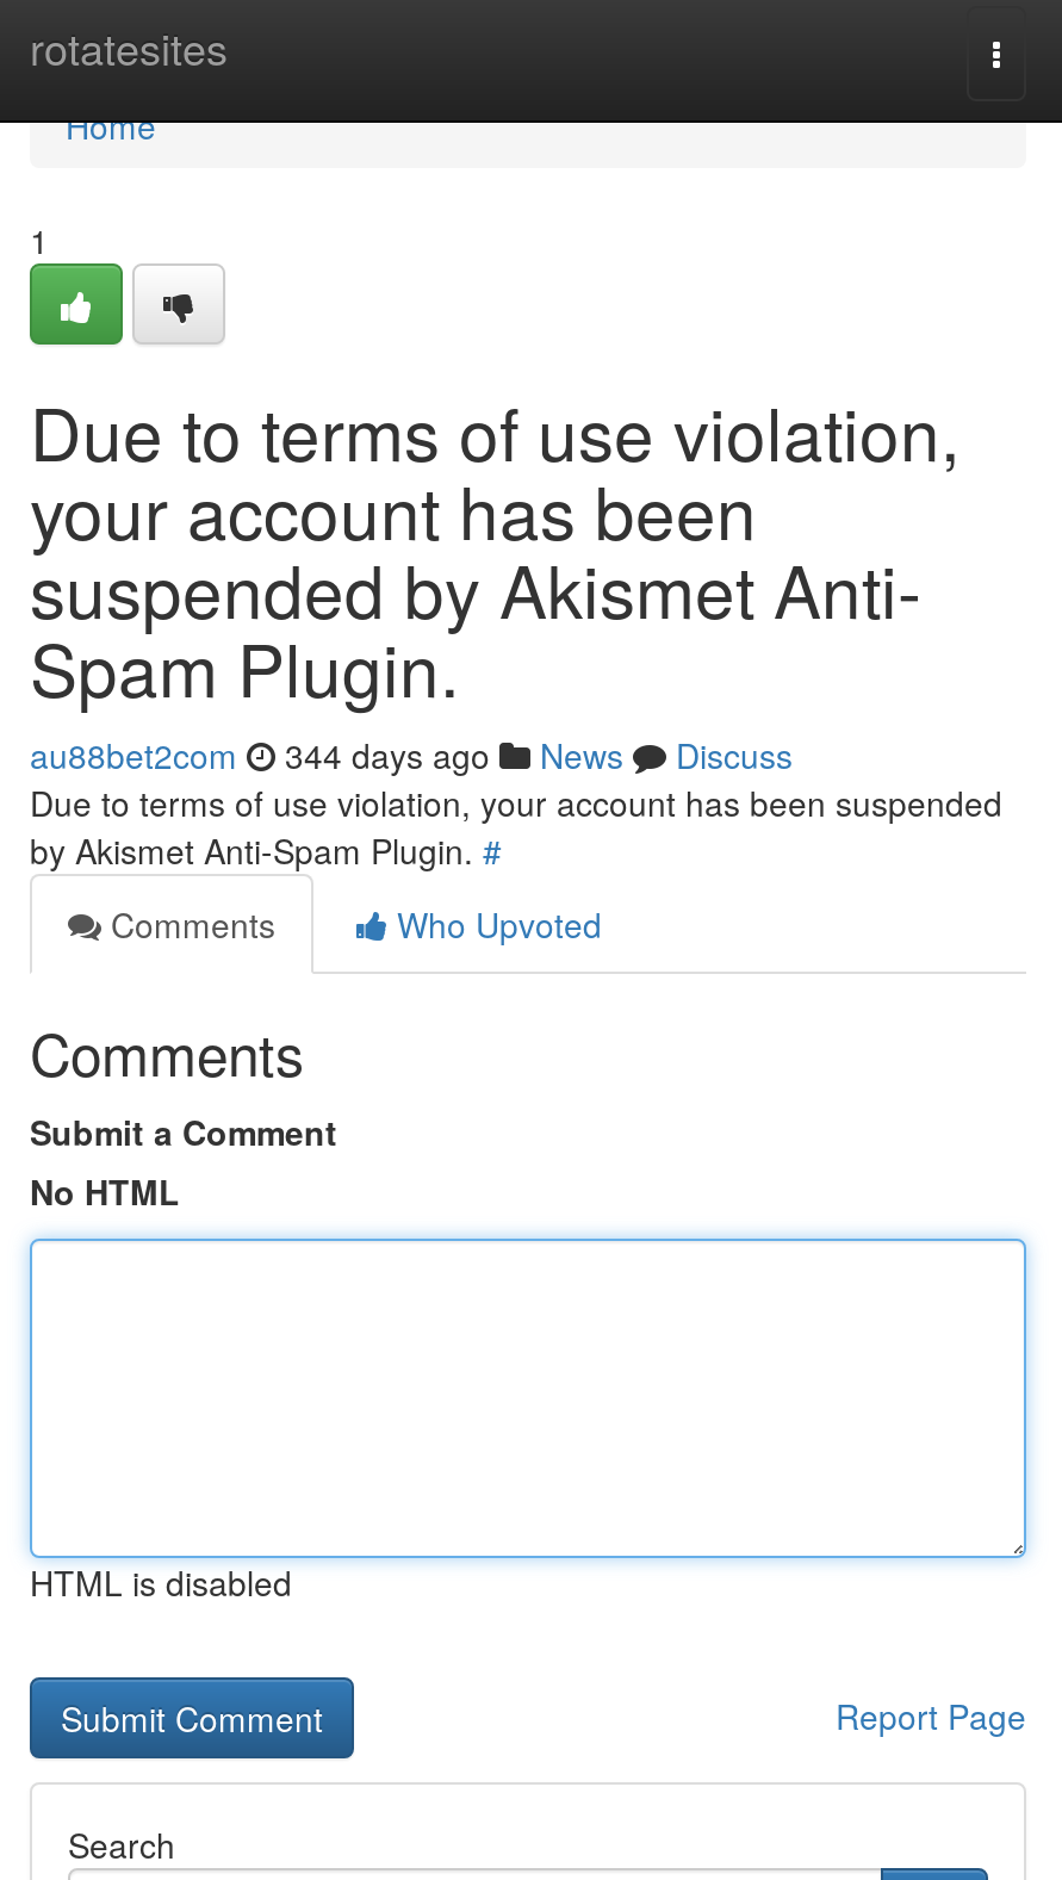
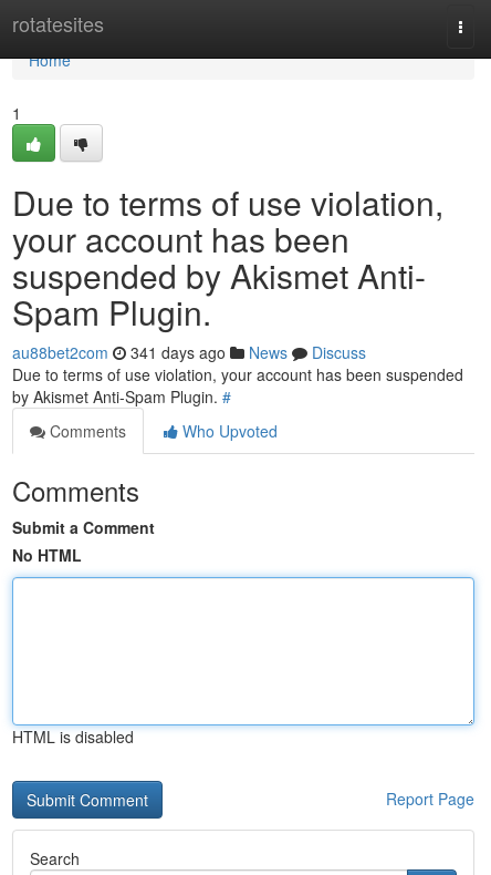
- au88bet2com 344 days ago News Discuss
+ au88bet2com 341 days ago News Discuss
